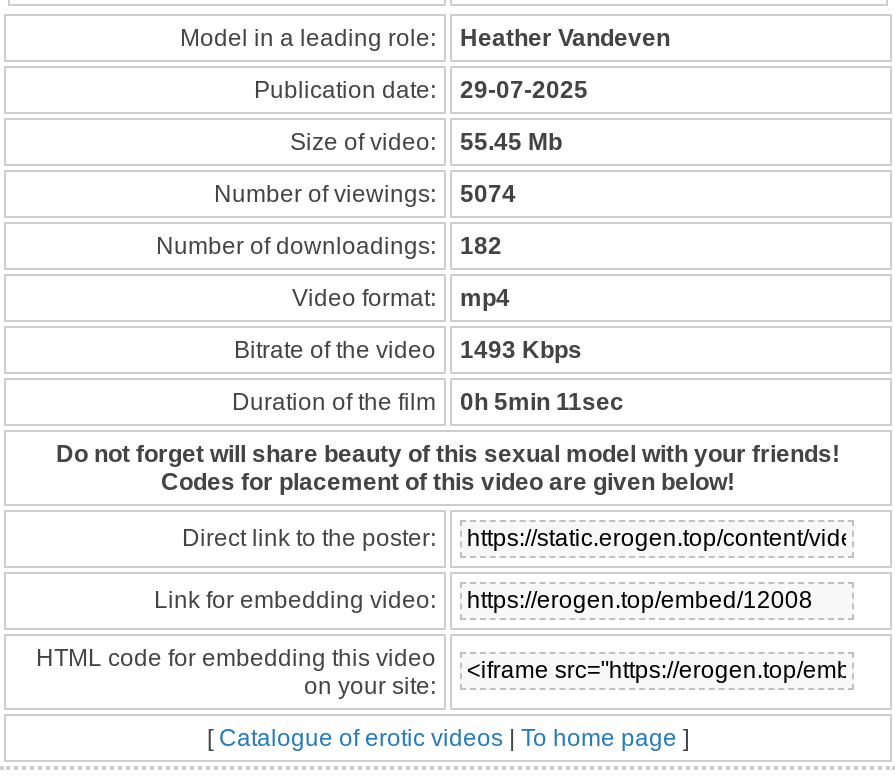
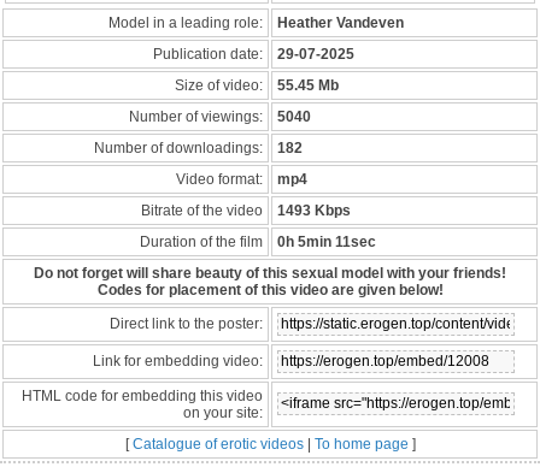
- Number of viewings: 5074
+ Number of viewings: 5040
